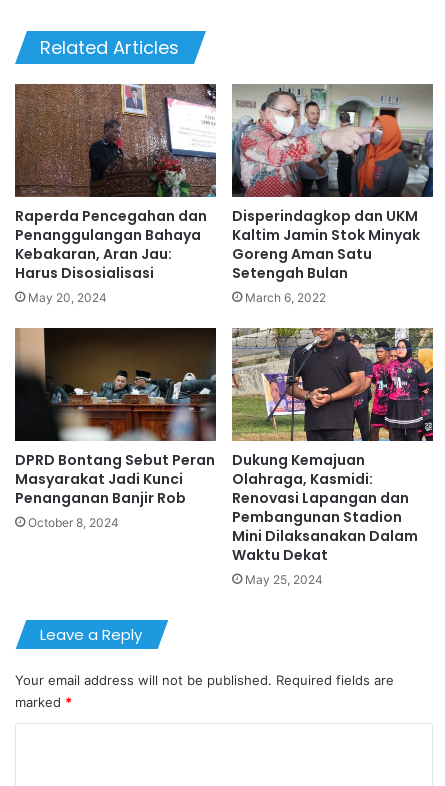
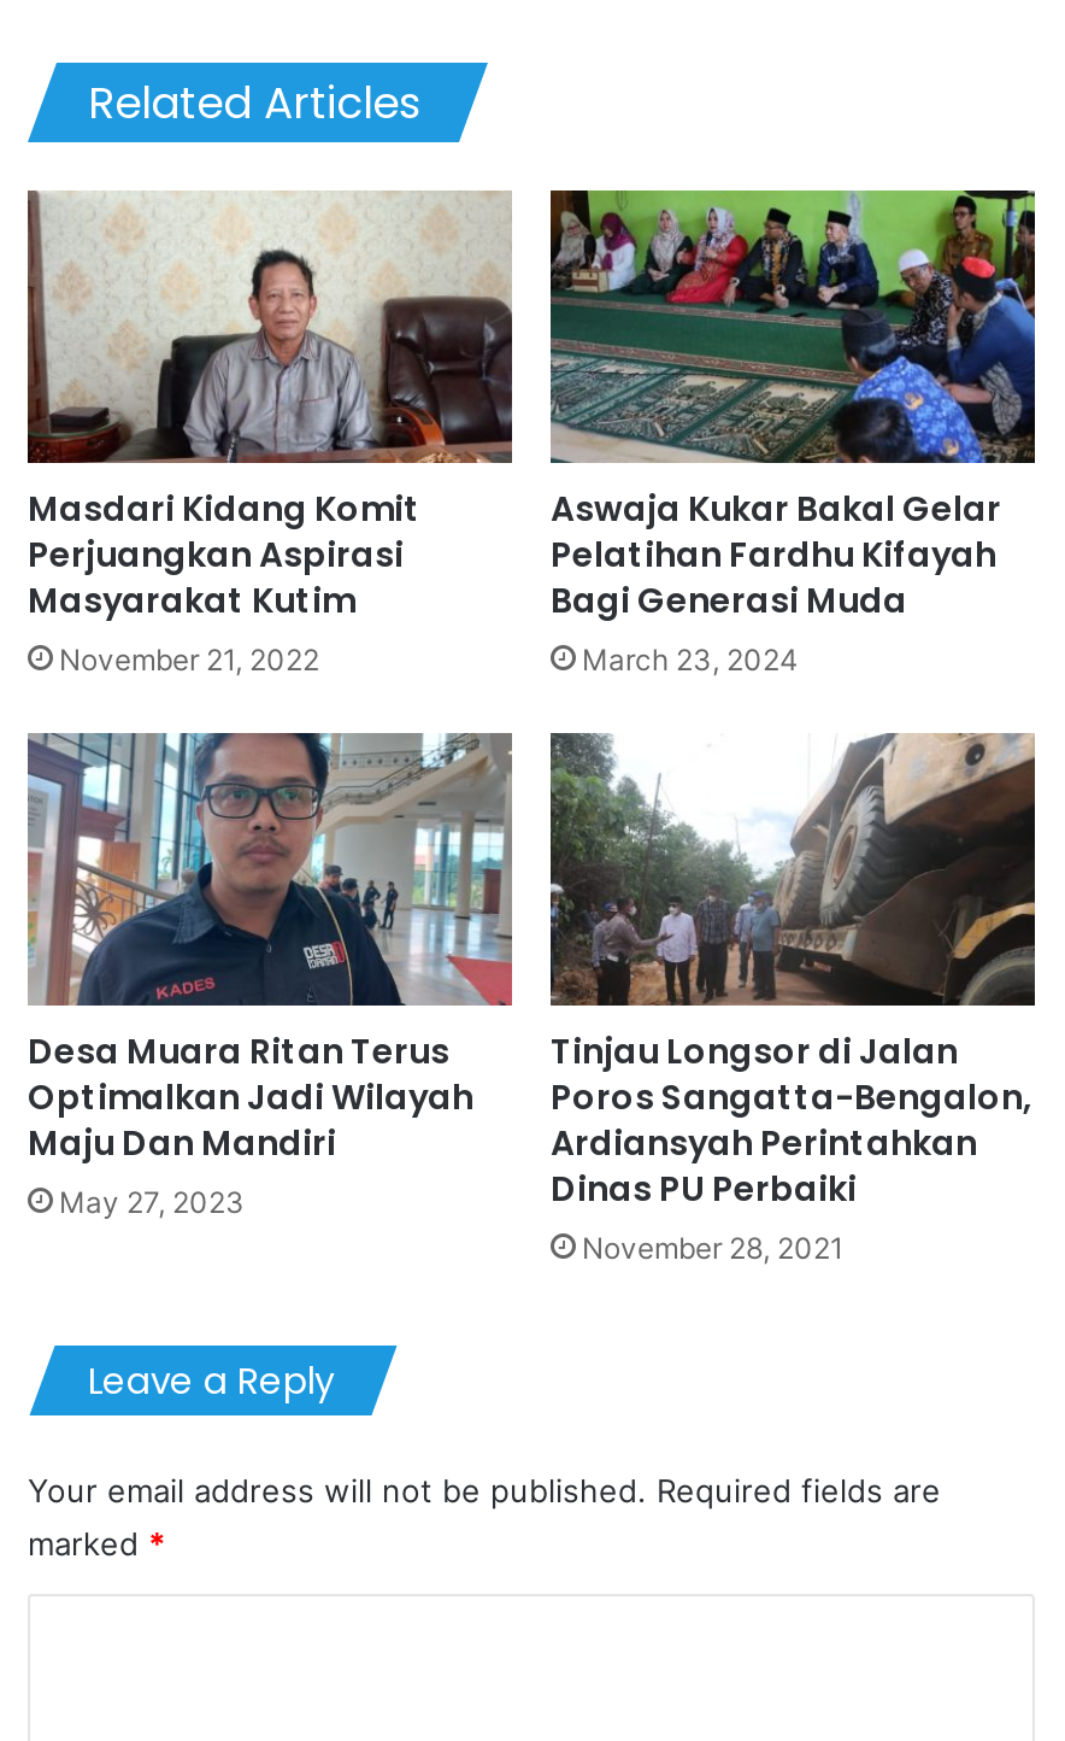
- [image]
+ [image]

- [image]
+ [image]

- Raperda Pencegahan dan
- Penanggulangan Bahaya
- Kebakaran, Aran Jau:
- Harus Disosialisasi
- May 20, 2024
+ Masdari Kidang Komit
+ Perjuangkan Aspirasi
+ Masyarakat Kutim
+ November 21, 2022

- Disperindagkop dan UKM
- Kaltim Jamin Stok Minyak
- Goreng Aman Satu
- Setengah Bulan
- March 6, 2022
+ Aswaja Kukar Bakal Gelar
+ Pelatihan Fardhu Kifayah
+ Bagi Generasi Muda
+ March 23, 2024

- [image]
+ [image]

- [image]
- Dukung Kemajuan
- Olahraga, Kasmidi:
- Renovasi Lapangan dan
- Pembangunan Stadion
- Mini Dilaksanakan Dalam
- Waktu Dekat
- May 25, 2024
+ [image]
+ Tinjau Longsor di Jalan
+ Poros Sangatta-Bengalon,
+ Ardiansyah Perintahkan
+ Dinas PU Perbaiki
+ November 28, 2021

- DPRD Bontang Sebut Peran
- Masyarakat Jadi Kunci
- Penanganan Banjir Rob
- October 8, 2024
+ Desa Muara Ritan Terus
+ Optimalkan Jadi Wilayah
+ Maju Dan Mandiri
+ May 27, 2023
